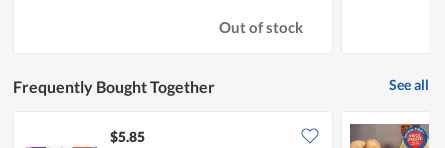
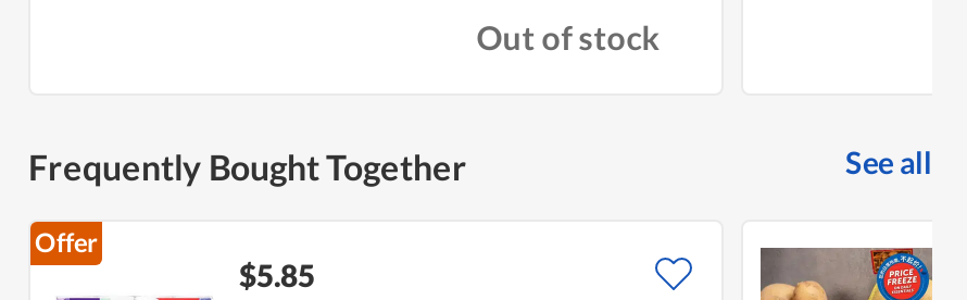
+ Offer
